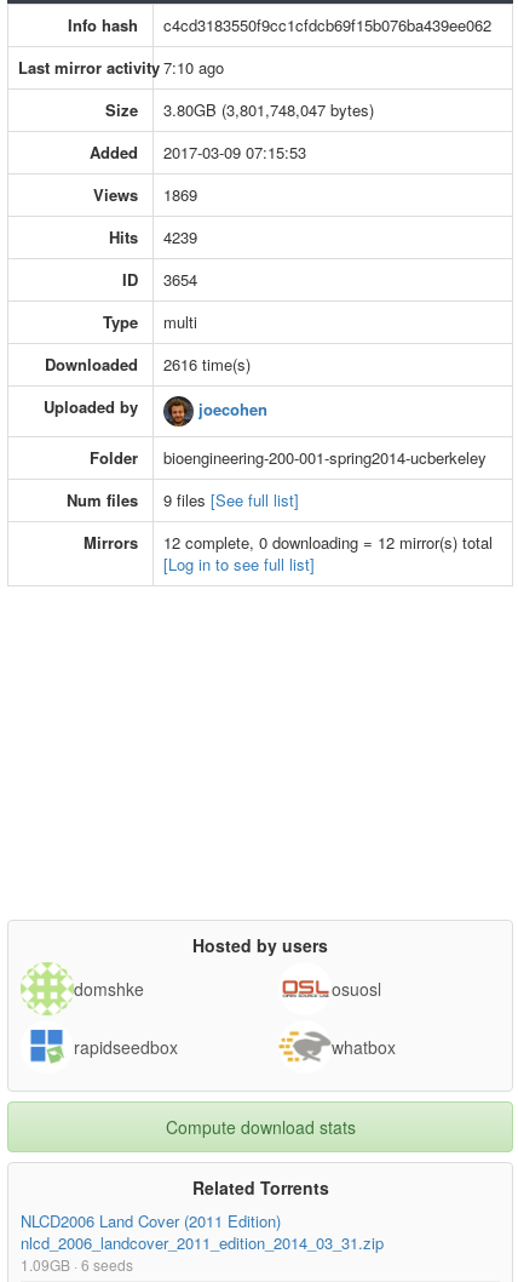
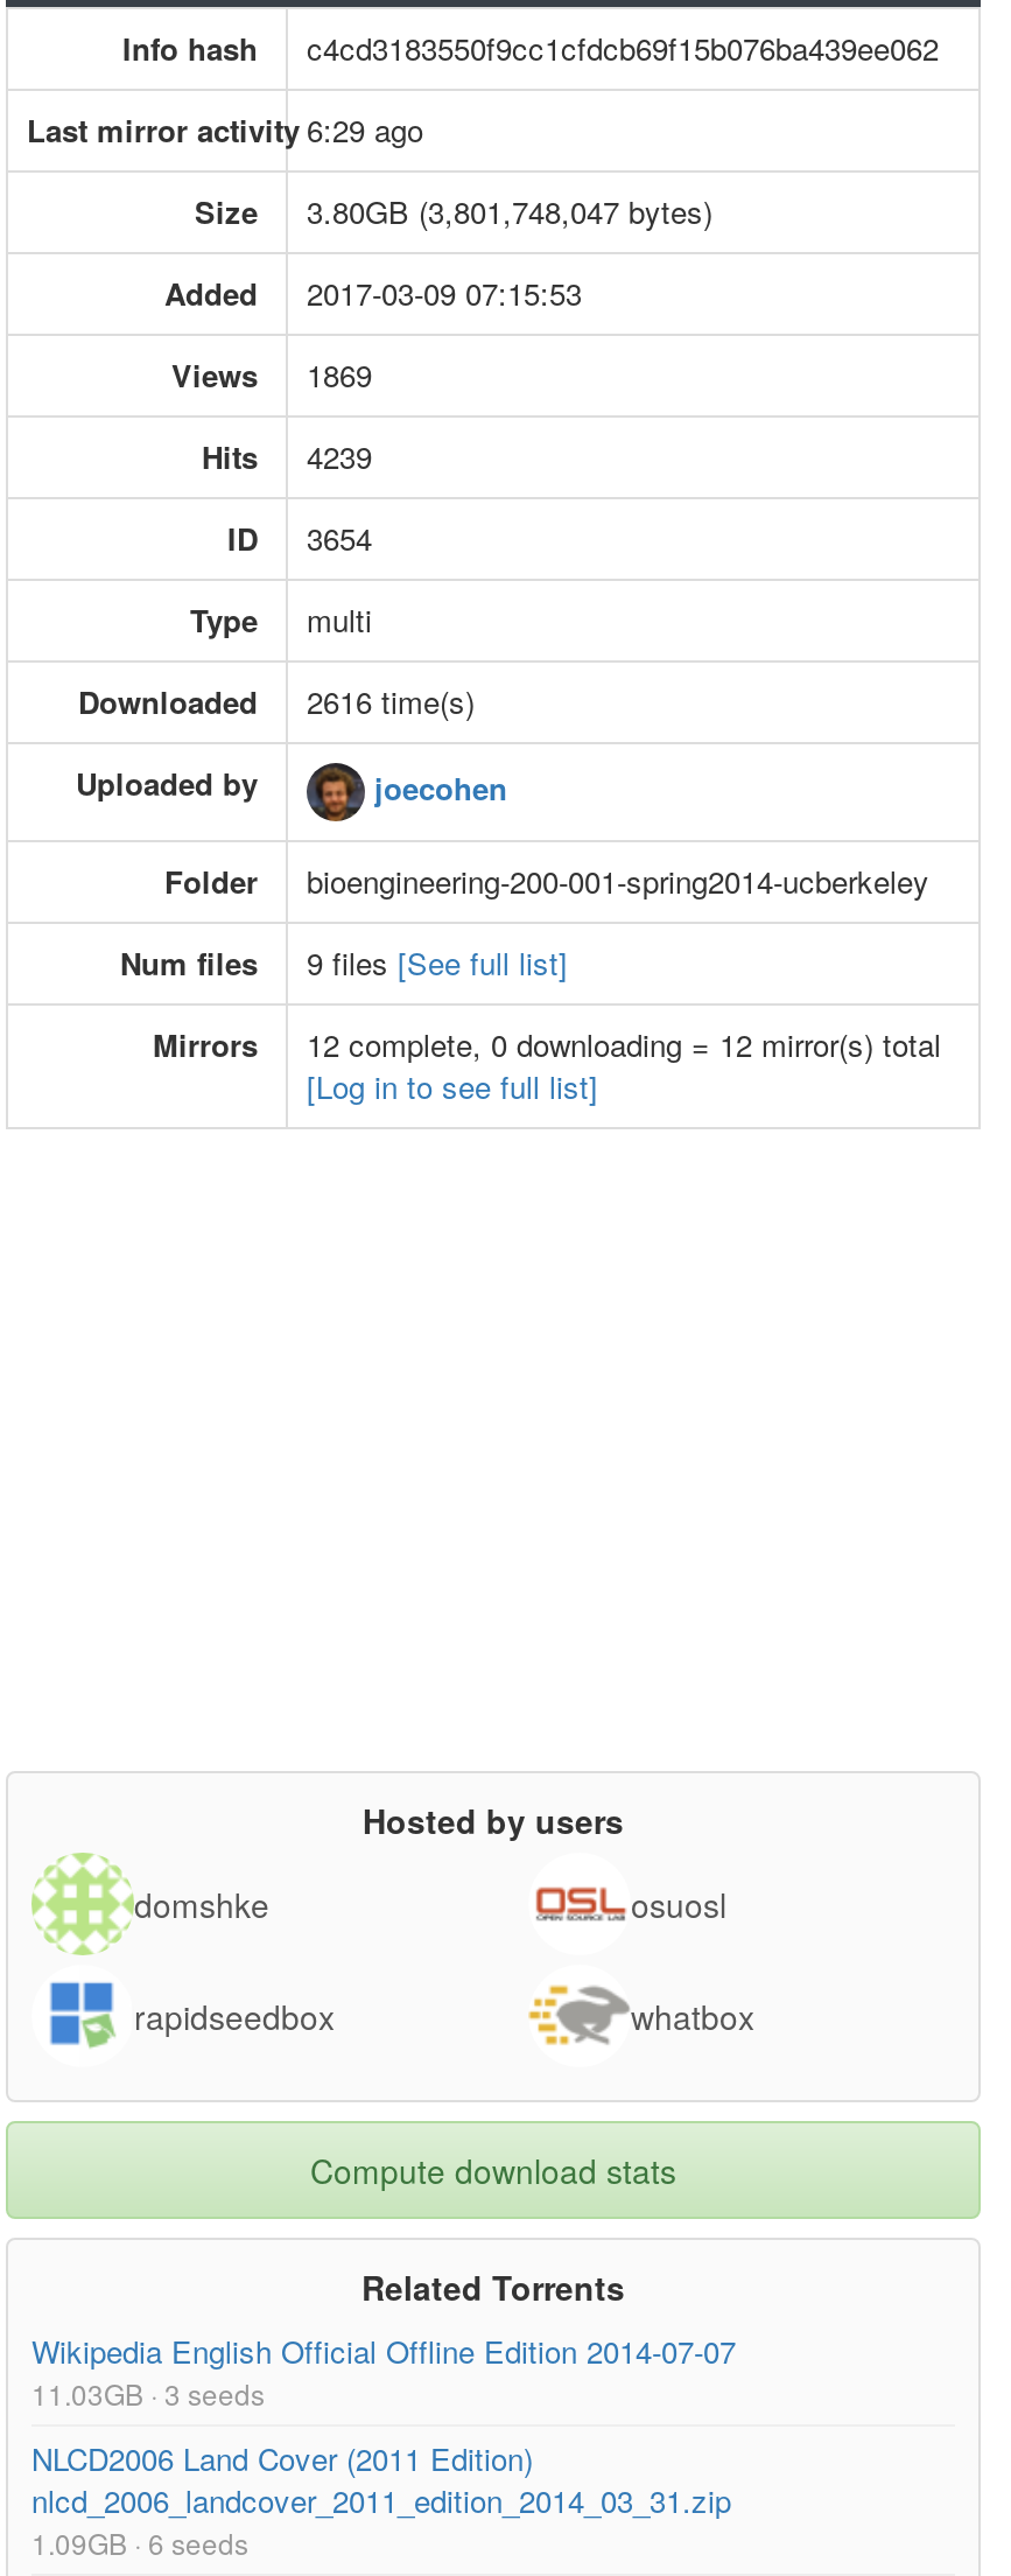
- Last mirror activity 7:10 ago
+ Last mirror activity 6:29 ago

+ Wikipedia English Official Offline Edition 2014-07-07
+ 11.03GB · 3 seeds
